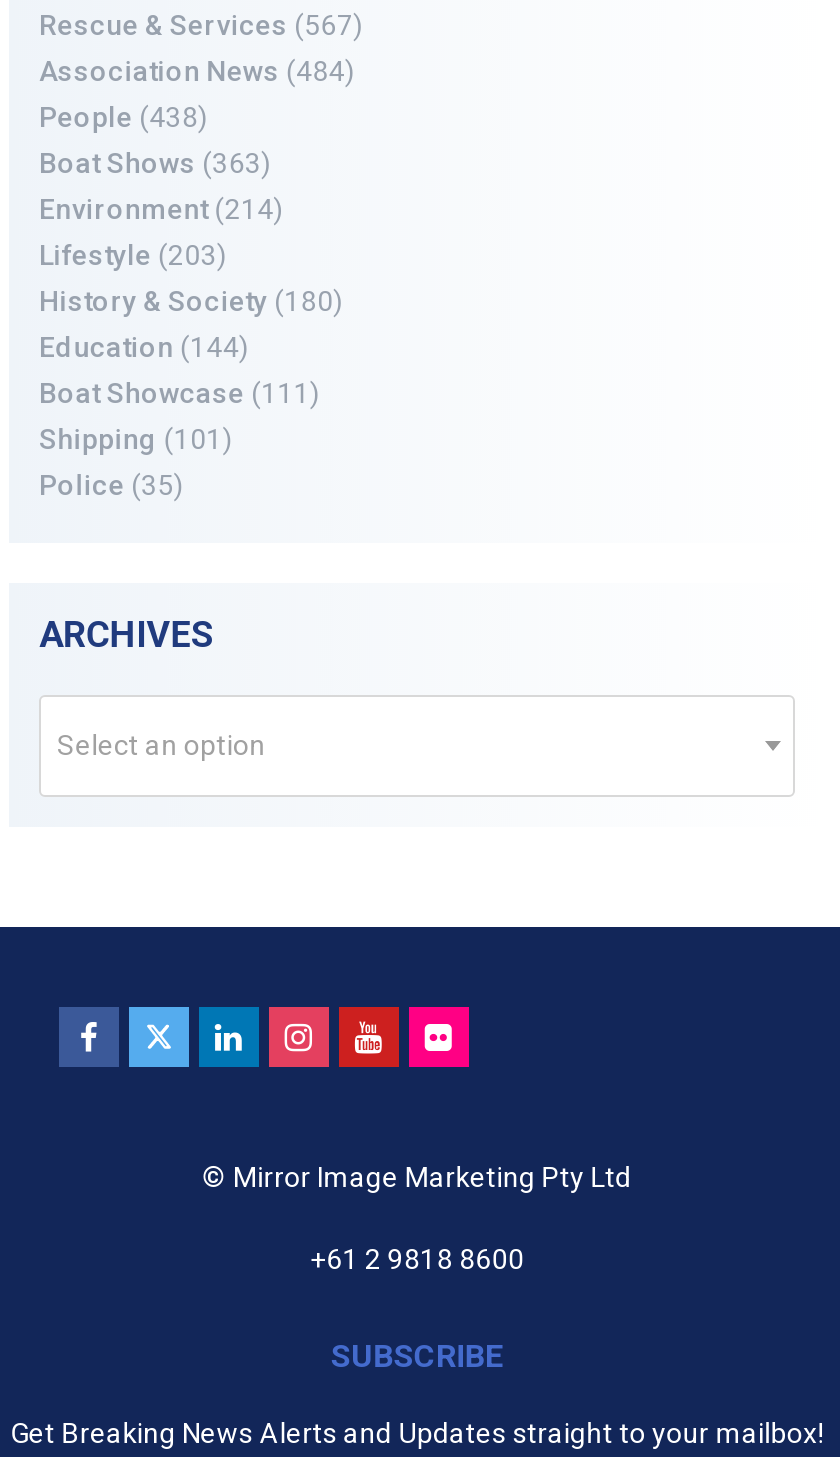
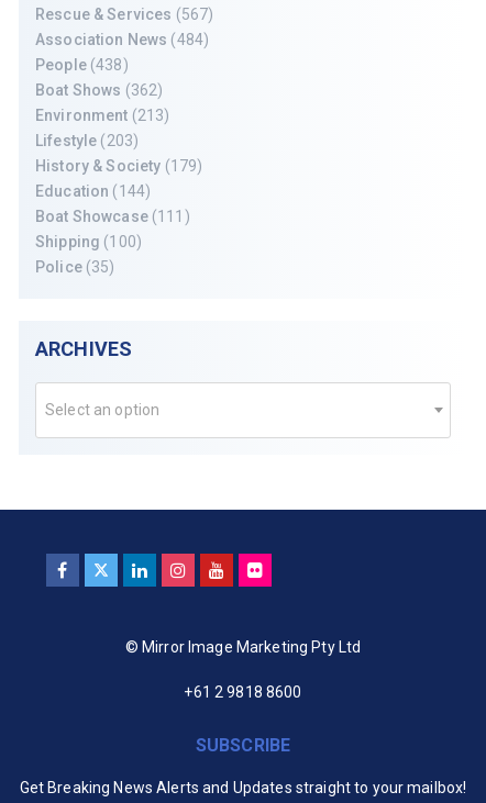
- Boat Shows (363)
+ Boat Shows (362)

- Environment (214)
+ Environment (213)

- History & Society (180)
+ History & Society (179)

- Shipping (101)
+ Shipping (100)
